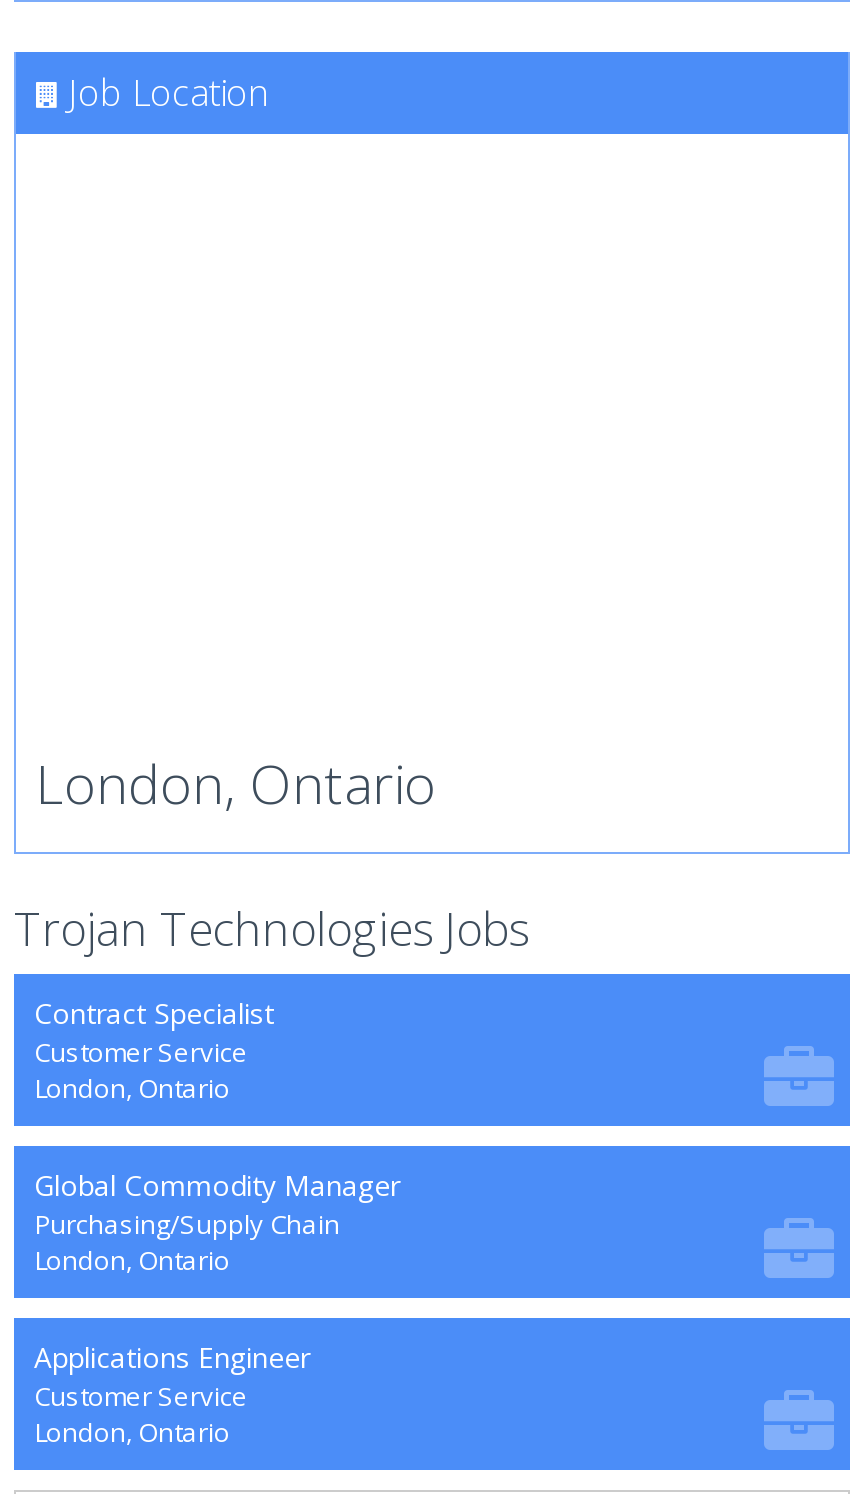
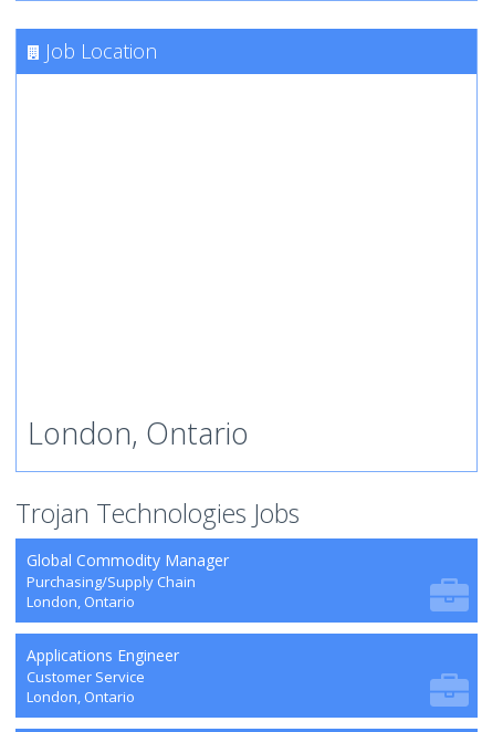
- Contract Specialist
- Customer Service
- London, Ontario
